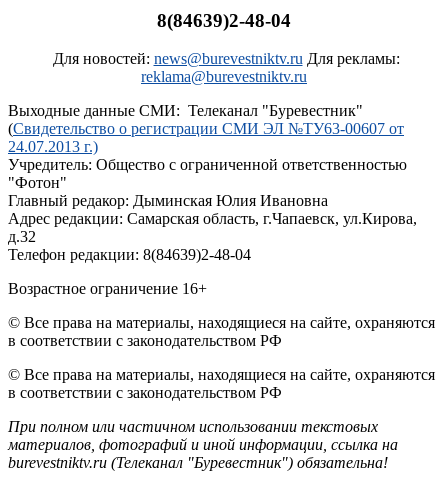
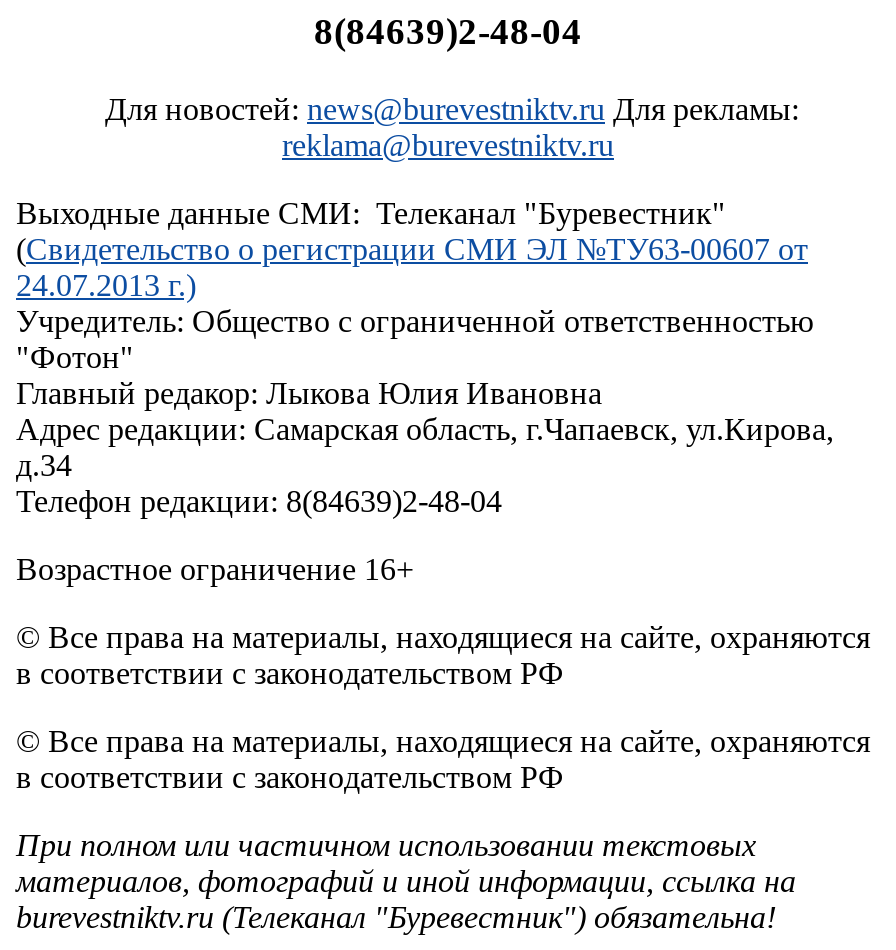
- Главный редакор: Дыминская Юлия Ивановна
+ Главный редакор: Лыкова Юлия Ивановна

- д.32
+ д.34
